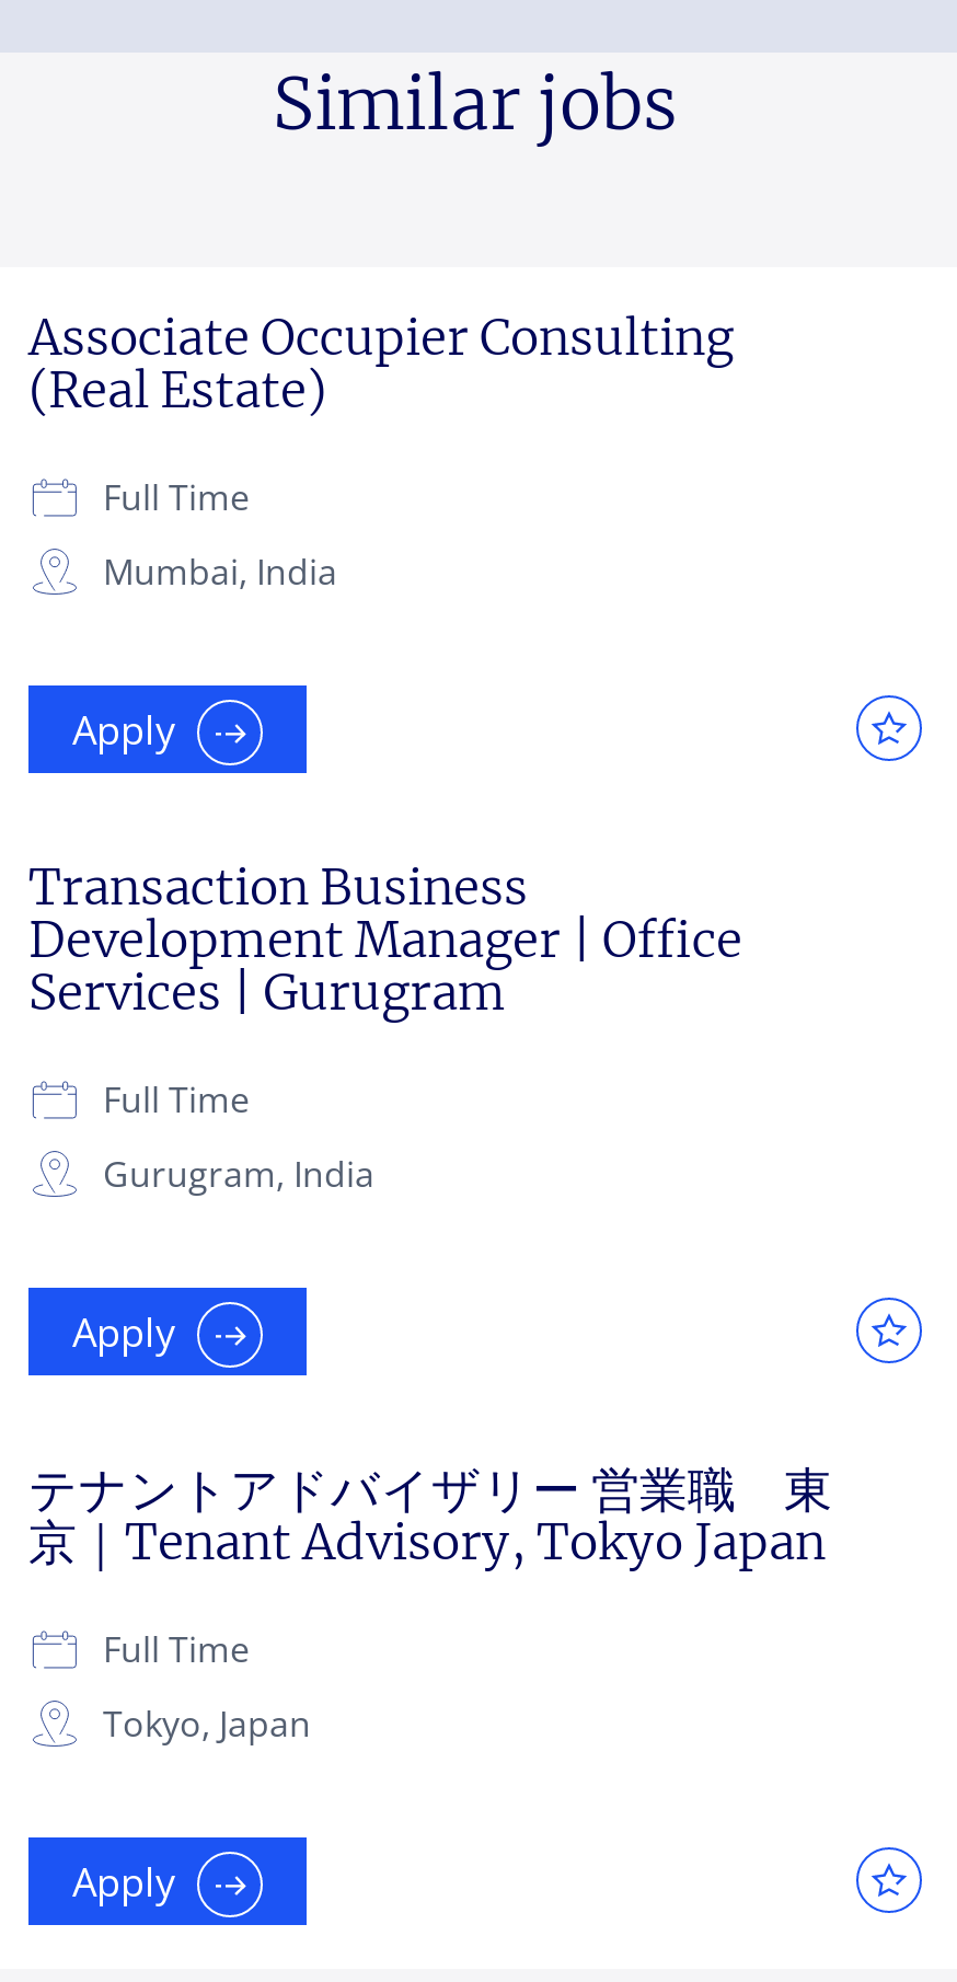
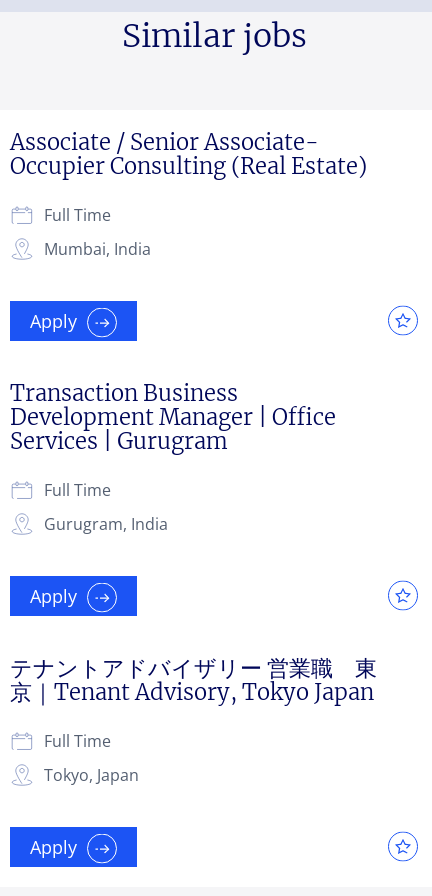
- Associate Occupier Consulting
- (Real Estate)
+ Associate / Senior Associate-
+ Occupier Consulting (Real Estate)
